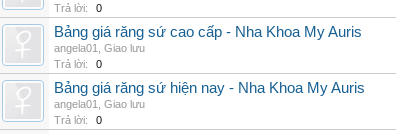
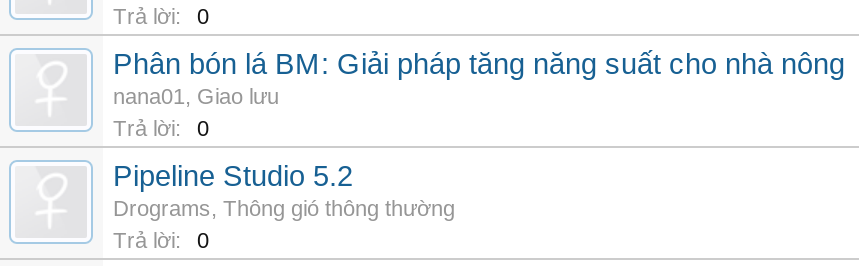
- Bảng giá răng sứ cao cấp - Nha Khoa My Auris
- angela01, Giao lưu
+ Phân bón lá BM: Giải pháp tăng năng suất cho nhà nông
+ nana01, Giao lưu

- Bảng giá răng sứ hiện nay - Nha Khoa My Auris
- angela01, Giao lưu
+ Pipeline Studio 5.2
+ Drograms, Thông gió thông thường
